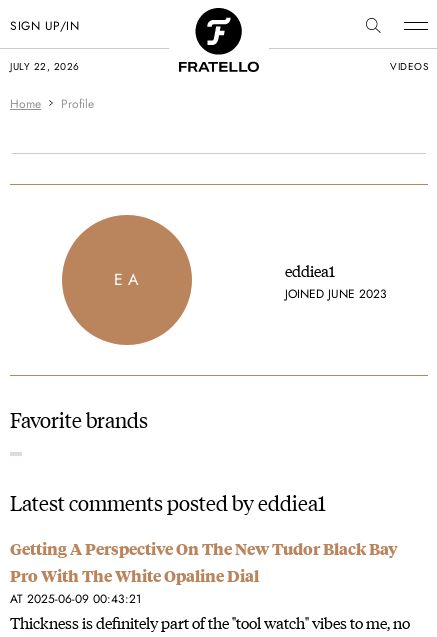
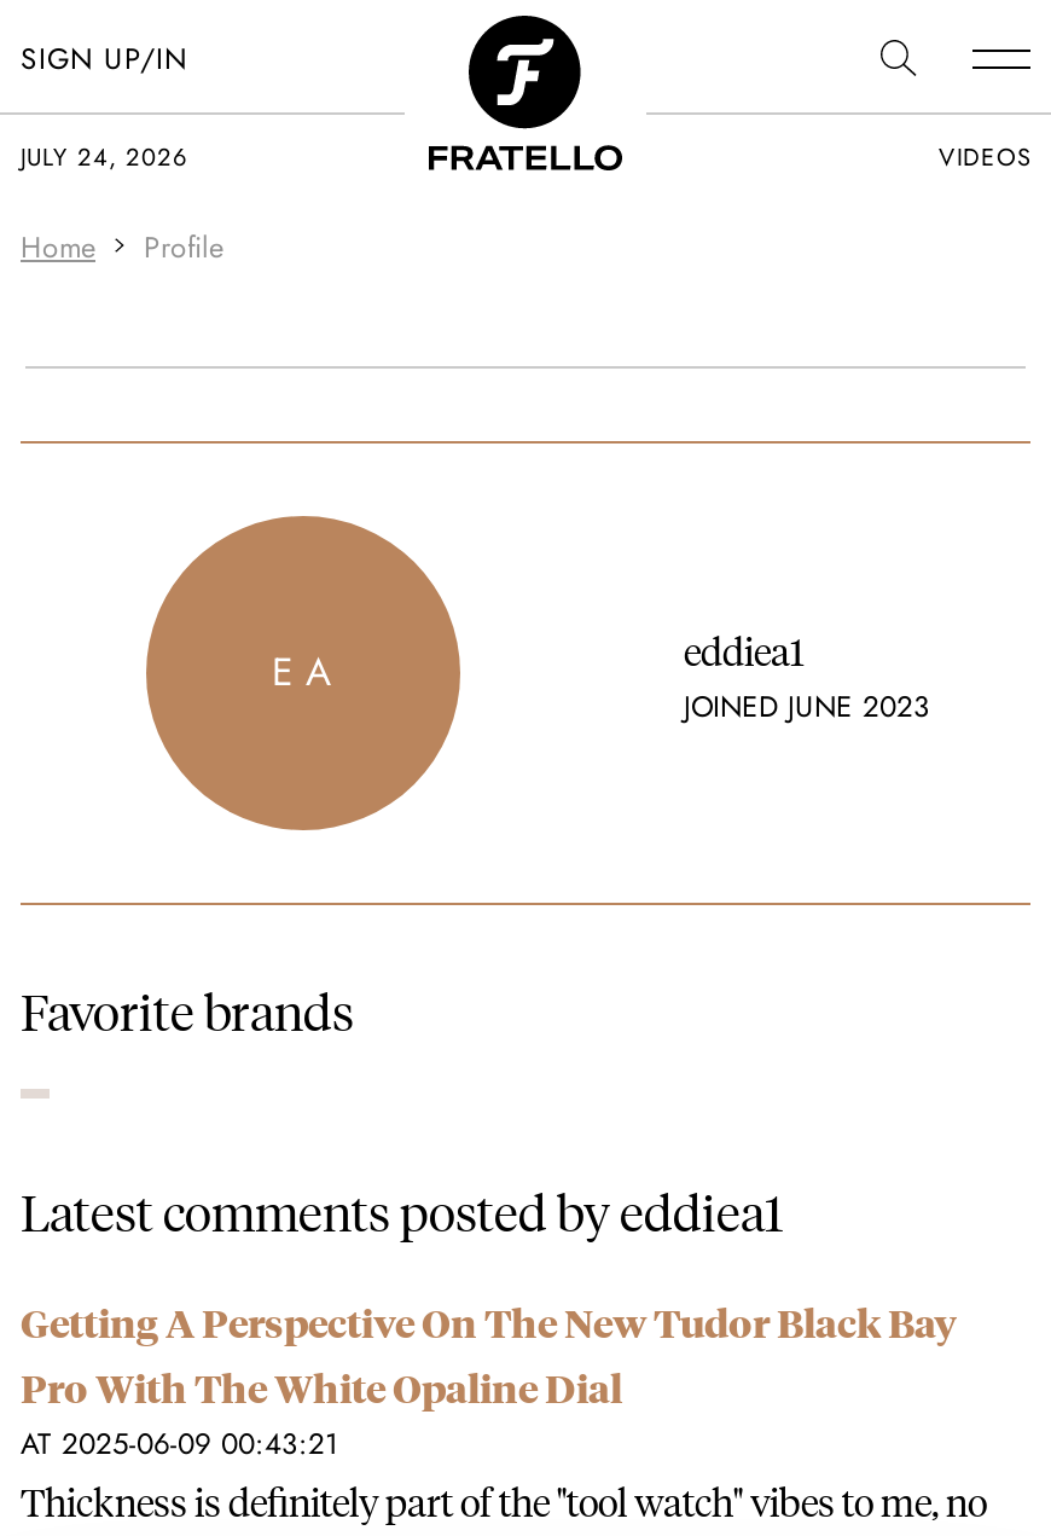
- JULY 22, 2026
+ JULY 24, 2026
